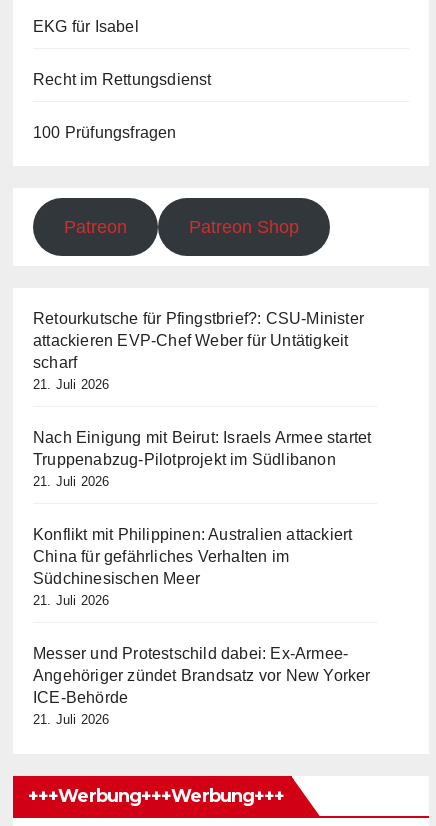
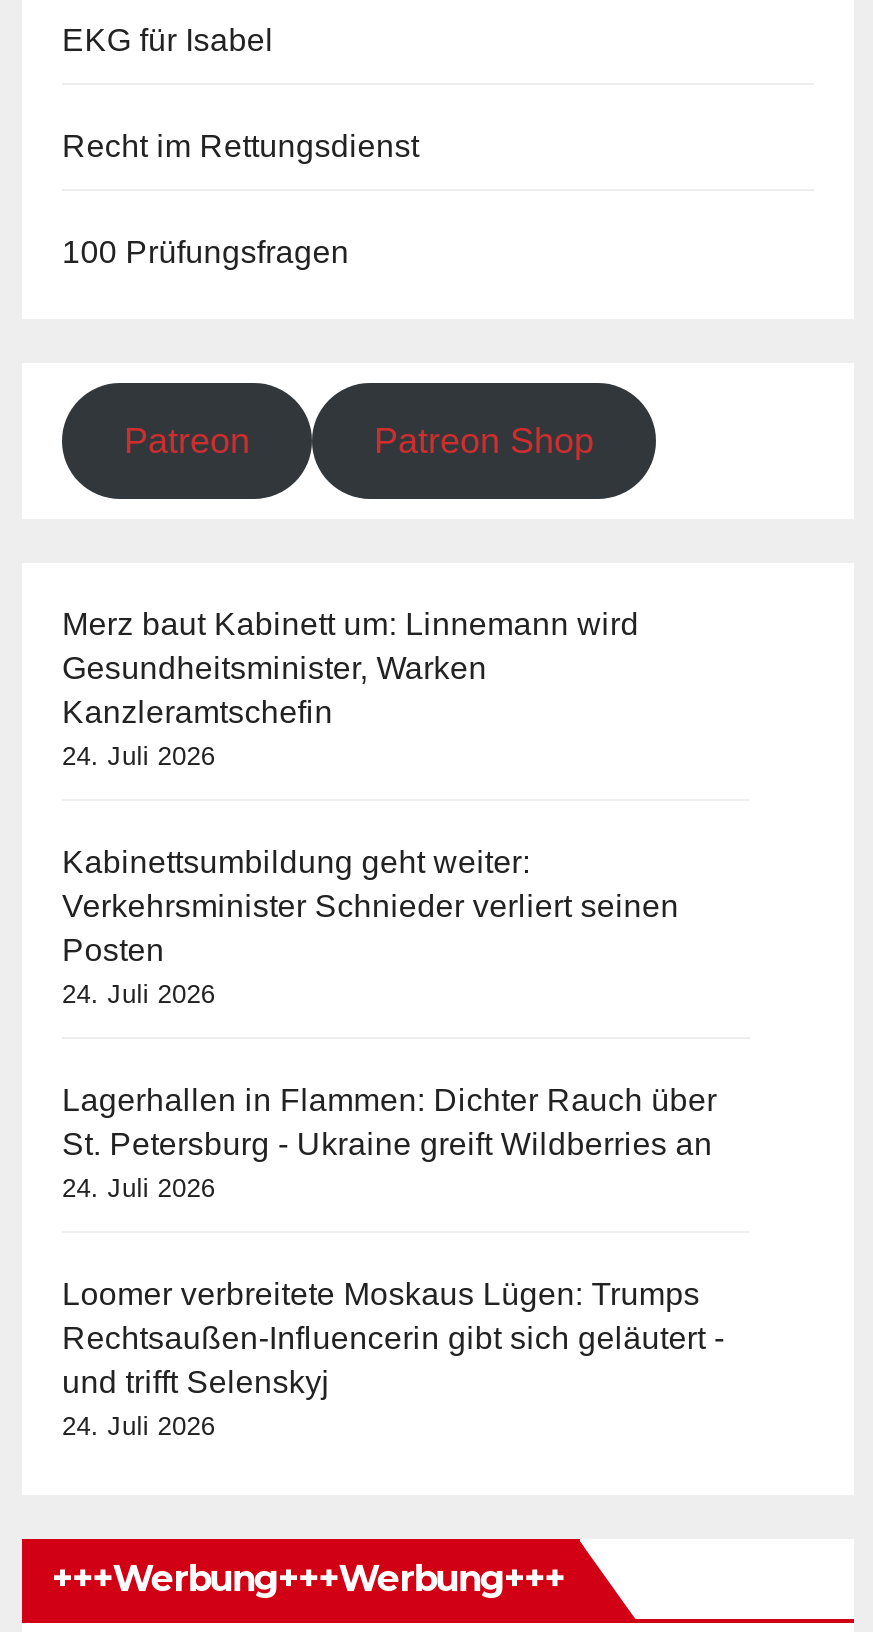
- Retourkutsche für Pfingstbrief?: CSU-Minister
- attackieren EVP-Chef Weber für Untätigkeit
- scharf
- 21. Juli 2026
+ Merz baut Kabinett um: Linnemann wird
+ Gesundheitsminister, Warken
+ Kanzleramtschefin
+ 24. Juli 2026

- Nach Einigung mit Beirut: Israels Armee startet
- Truppenabzug-Pilotprojekt im Südlibanon
- 21. Juli 2026
+ Kabinettsumbildung geht weiter:
+ Verkehrsminister Schnieder verliert seinen
+ Posten
+ 24. Juli 2026

- Konflikt mit Philippinen: Australien attackiert
- China für gefährliches Verhalten im
- Südchinesischen Meer
- 21. Juli 2026
+ Lagerhallen in Flammen: Dichter Rauch über
+ St. Petersburg - Ukraine greift Wildberries an
+ 24. Juli 2026

- Messer und Protestschild dabei: Ex-Armee-
- Angehöriger zündet Brandsatz vor New Yorker
- ICE-Behörde
- 21. Juli 2026
+ Loomer verbreitete Moskaus Lügen: Trumps
+ Rechtsaußen-Influencerin gibt sich geläutert -
+ und trifft Selenskyj
+ 24. Juli 2026
